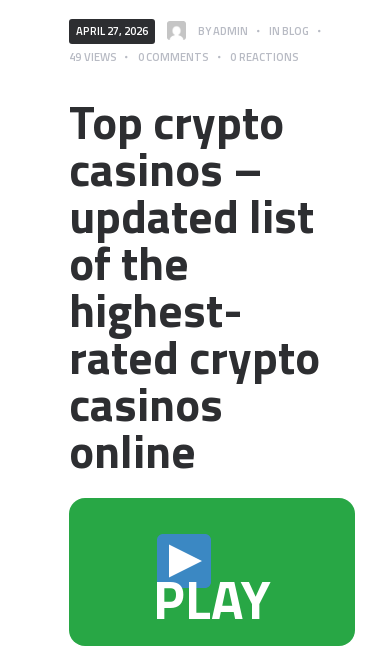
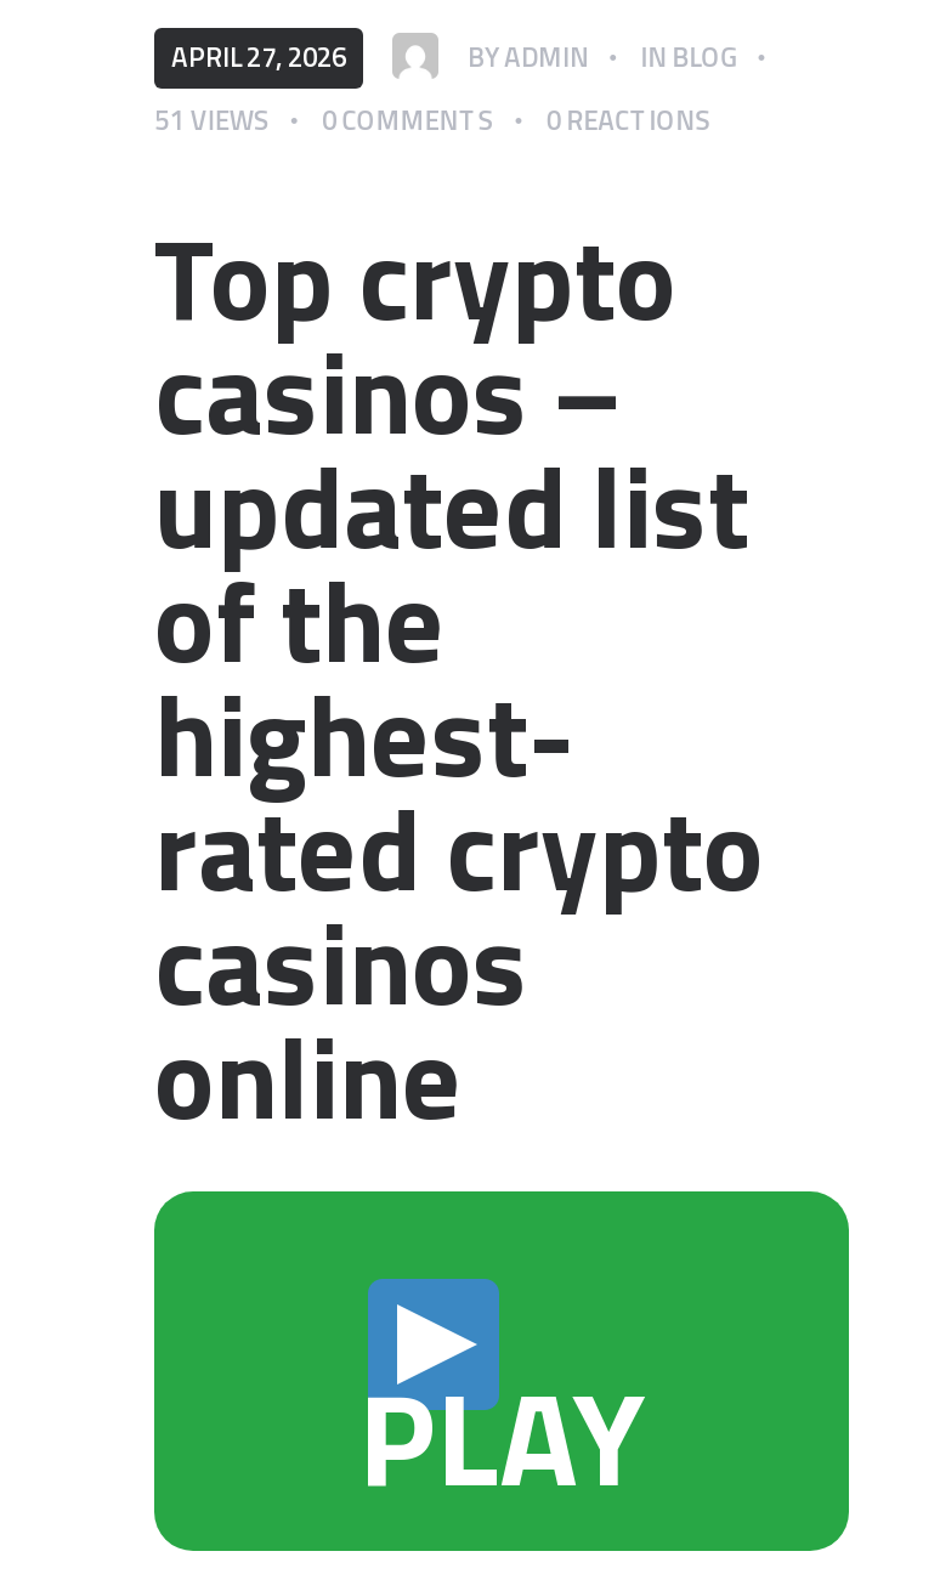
- 49 VIEWS 0 COMMENTS 0 REACTIONS
+ 51 VIEWS 0 COMMENTS 0 REACTIONS
